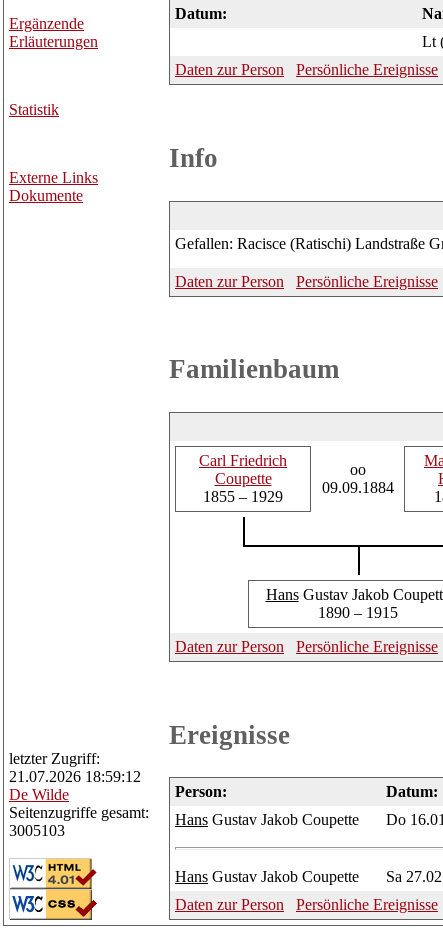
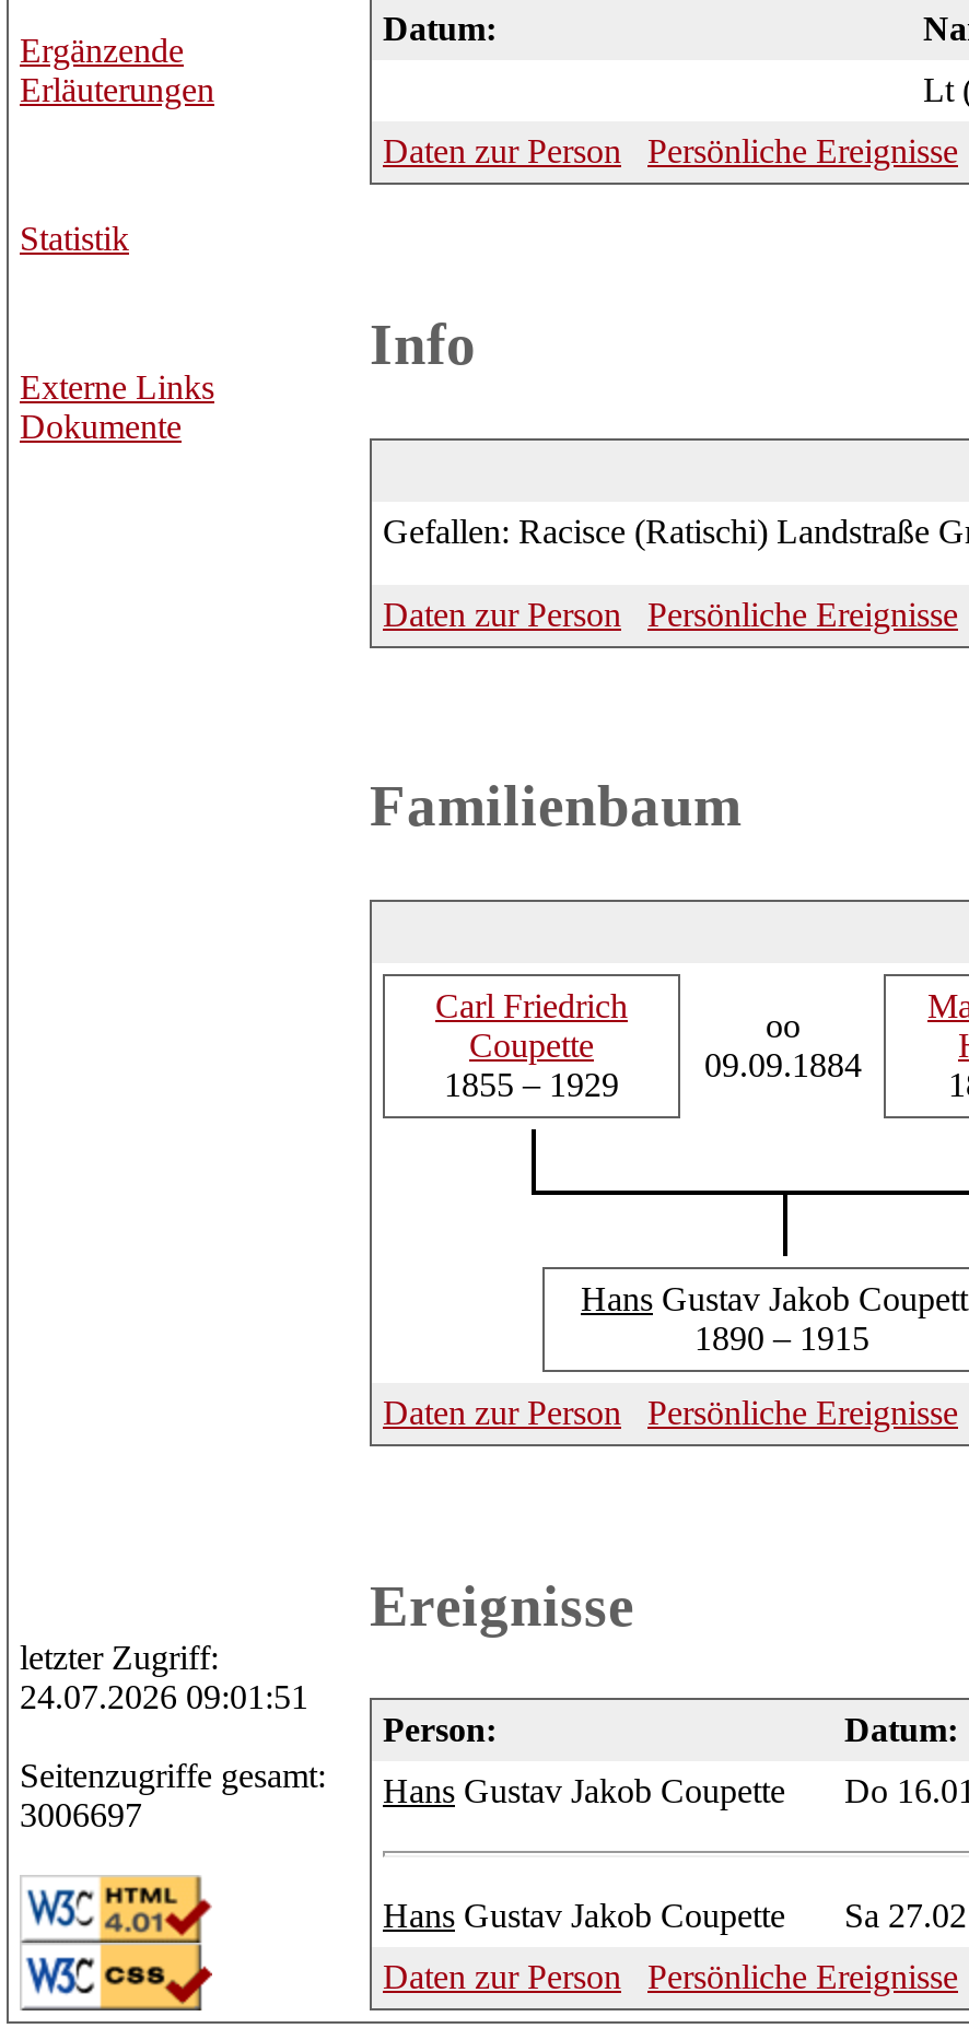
- 21.07.2026 18:59:12
- De Wilde
+ 24.07.2026 09:01:51

- 3005103
+ 3006697
